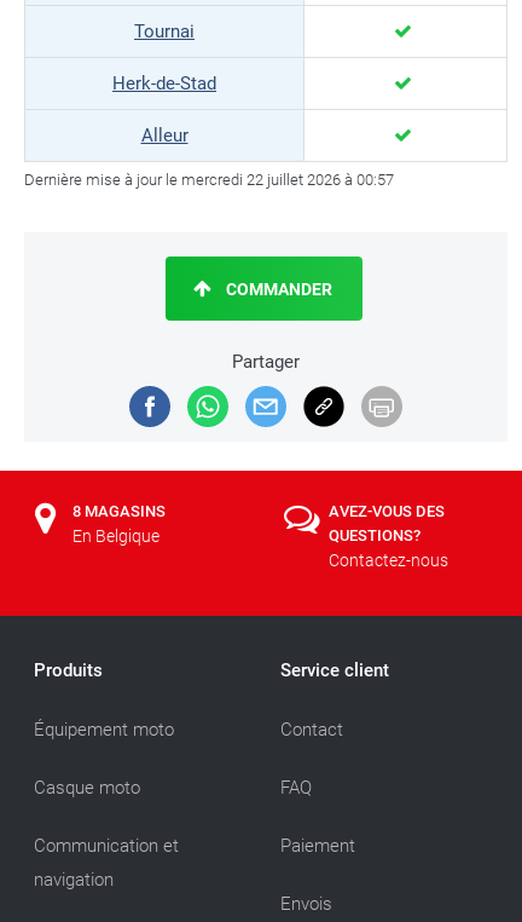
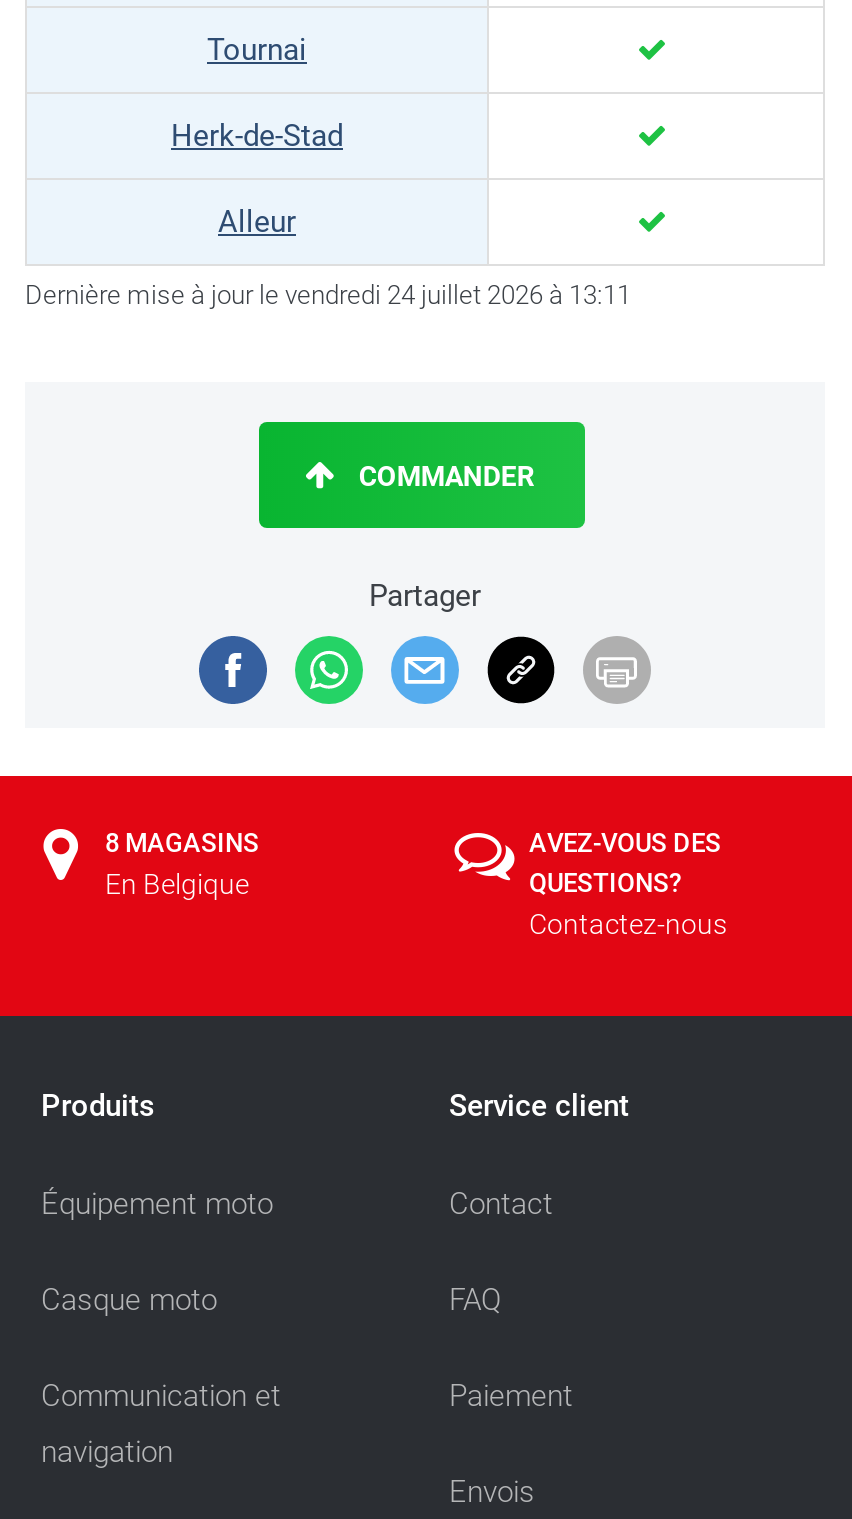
- Dernière mise à jour le mercredi 22 juillet 2026 à 00:57
+ Dernière mise à jour le vendredi 24 juillet 2026 à 13:11
